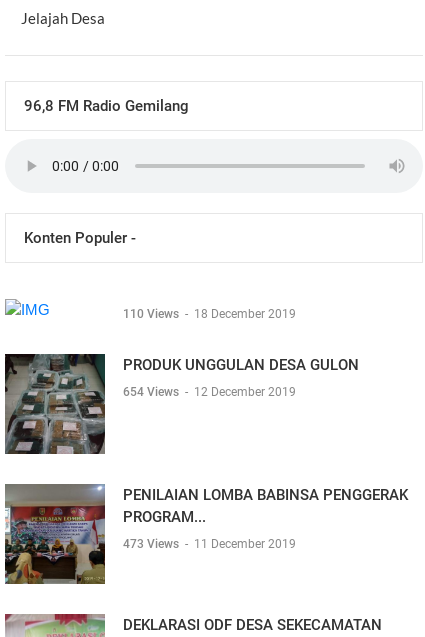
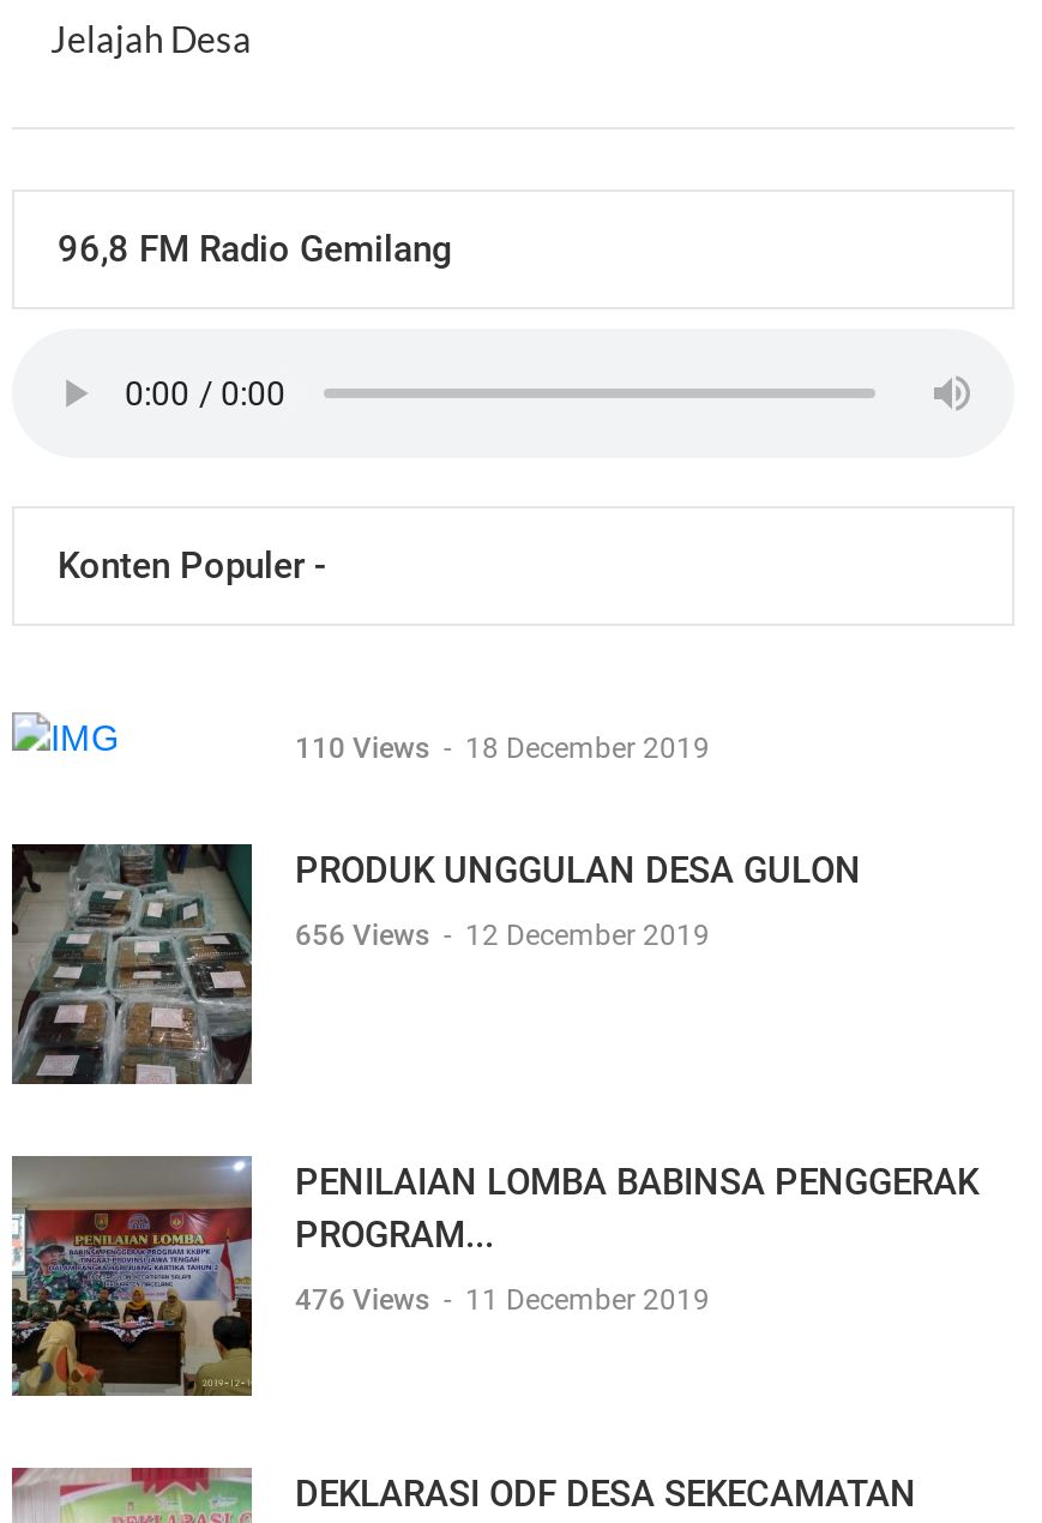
- 654 Views - 12 December 2019
+ 656 Views - 12 December 2019

- 473 Views - 11 December 2019
+ 476 Views - 11 December 2019
